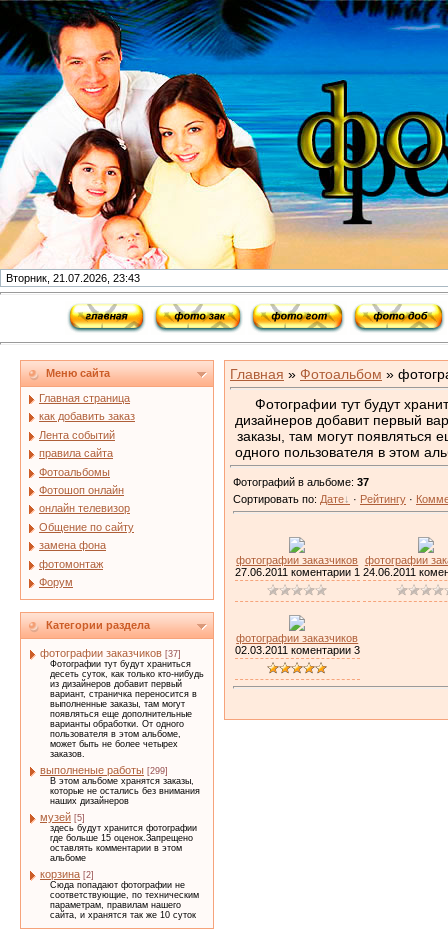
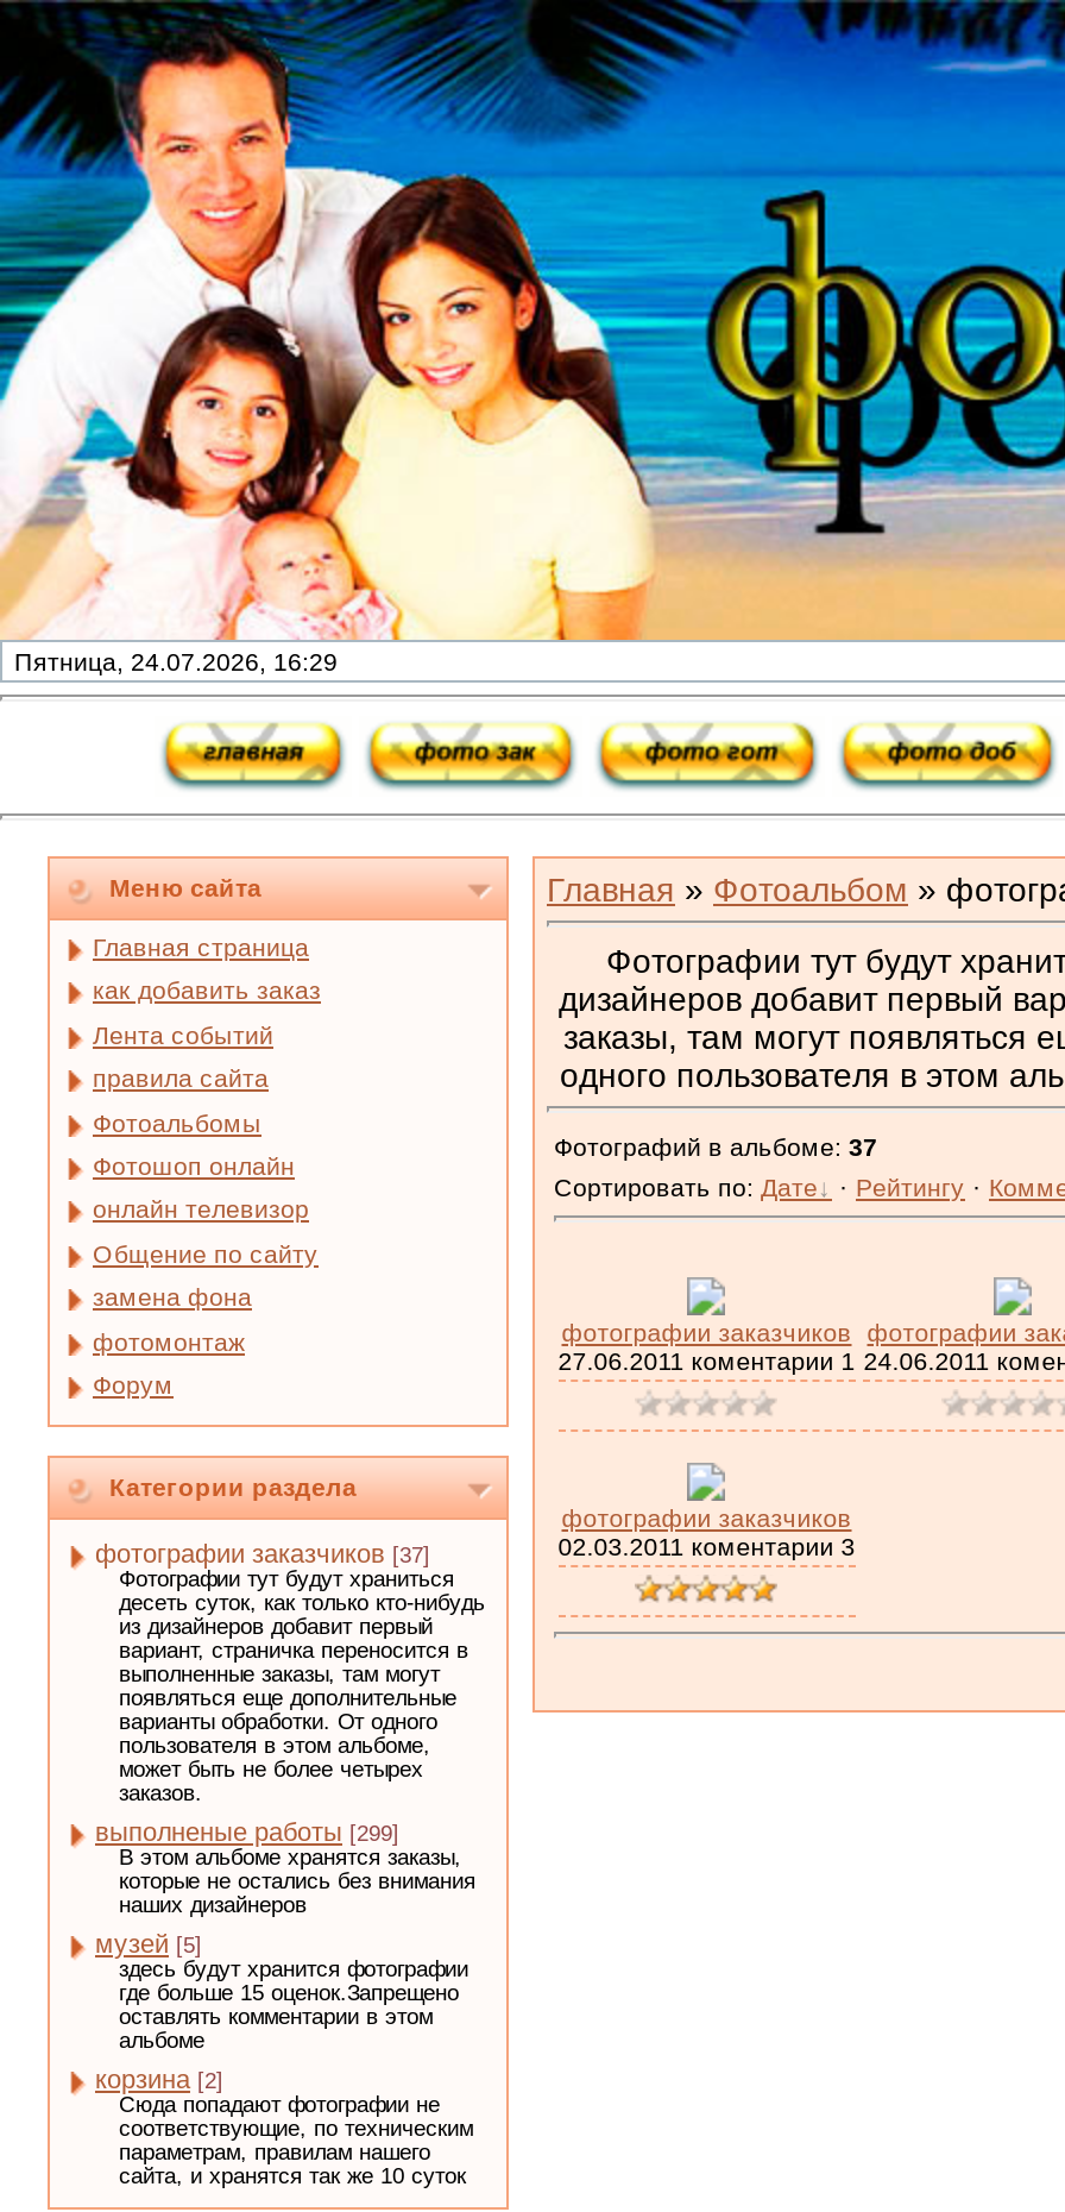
- Вторник, 21.07.2026, 23:43
+ Пятница, 24.07.2026, 16:29
